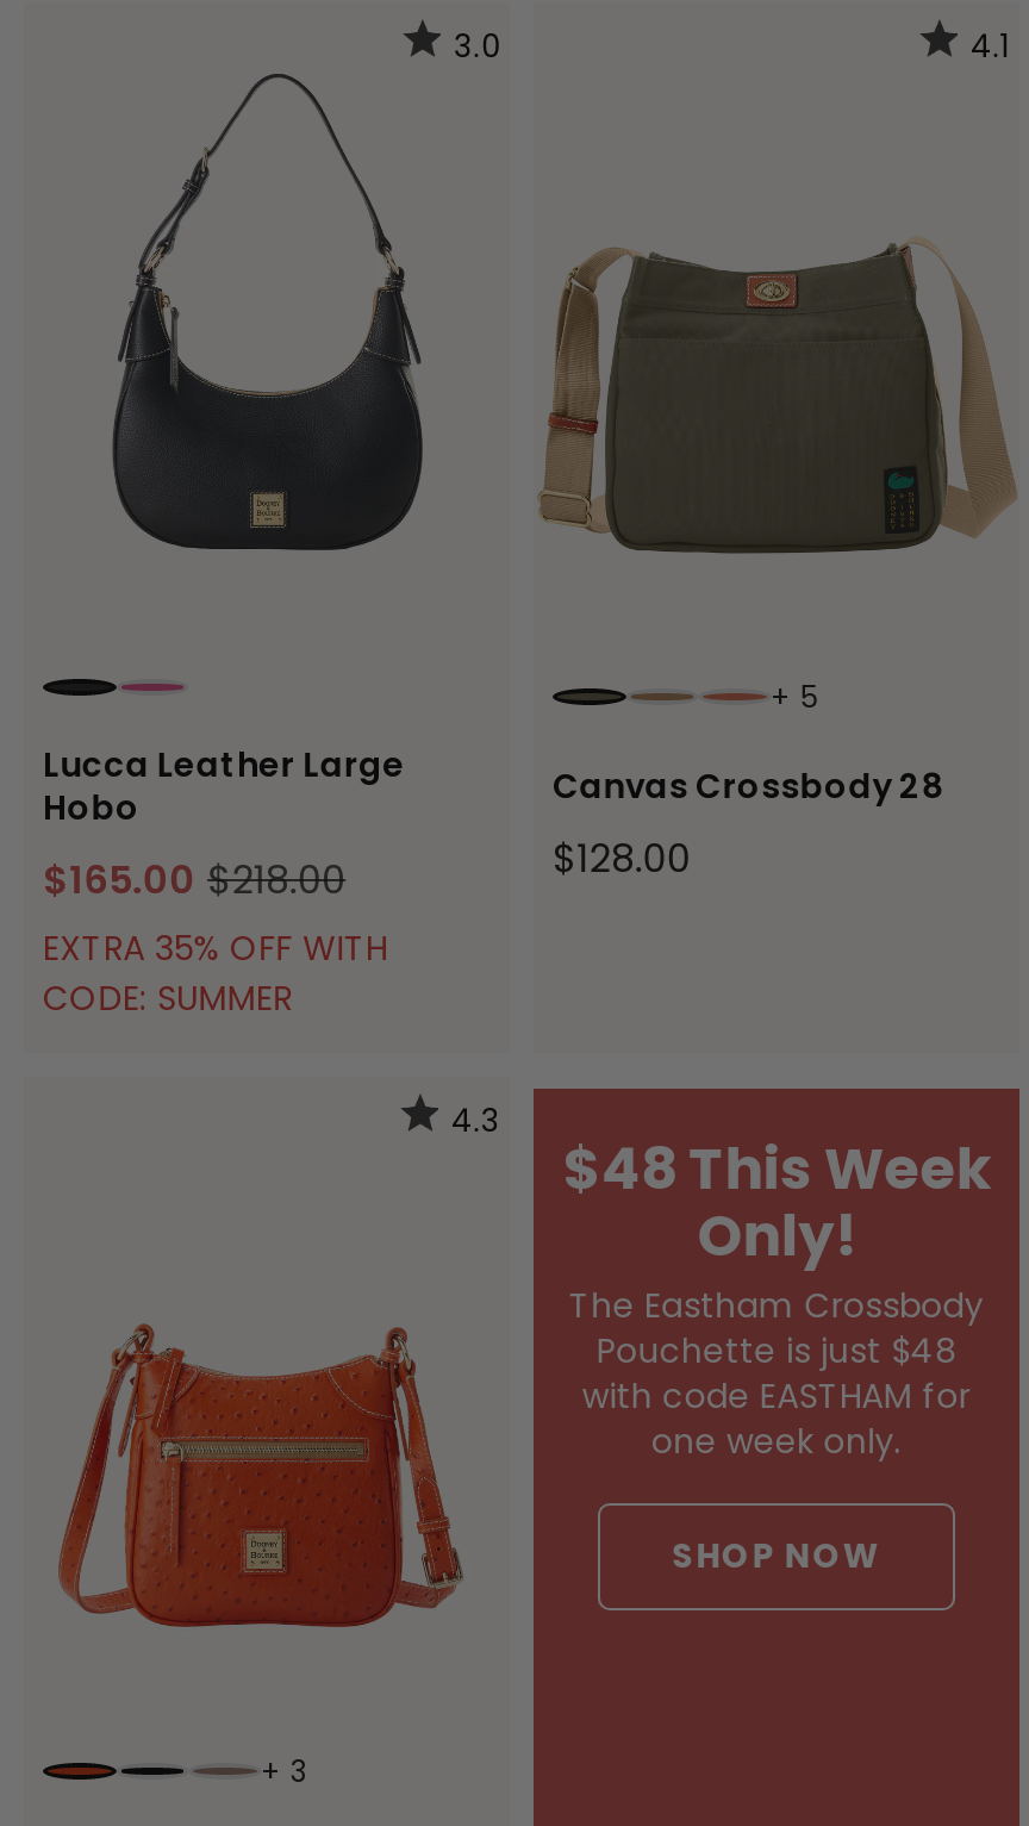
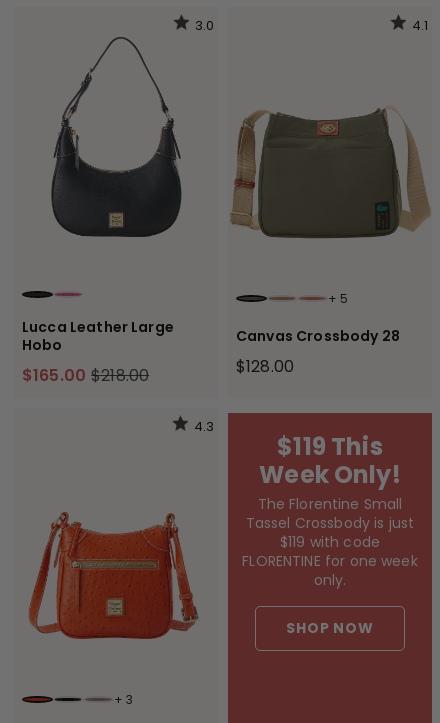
- EXTRA 35% OFF WITH
- CODE: SUMMER

- $48 This Week
- Only!
- The Eastham Crossbody
- Pouchette is just $48
- with code EASTHAM for
- one week only.
+ $119 This
+ Week Only!
+ The Florentine Small
+ Tassel Crossbody is just
+ $119 with code
+ FLORENTINE for one week
+ only.
